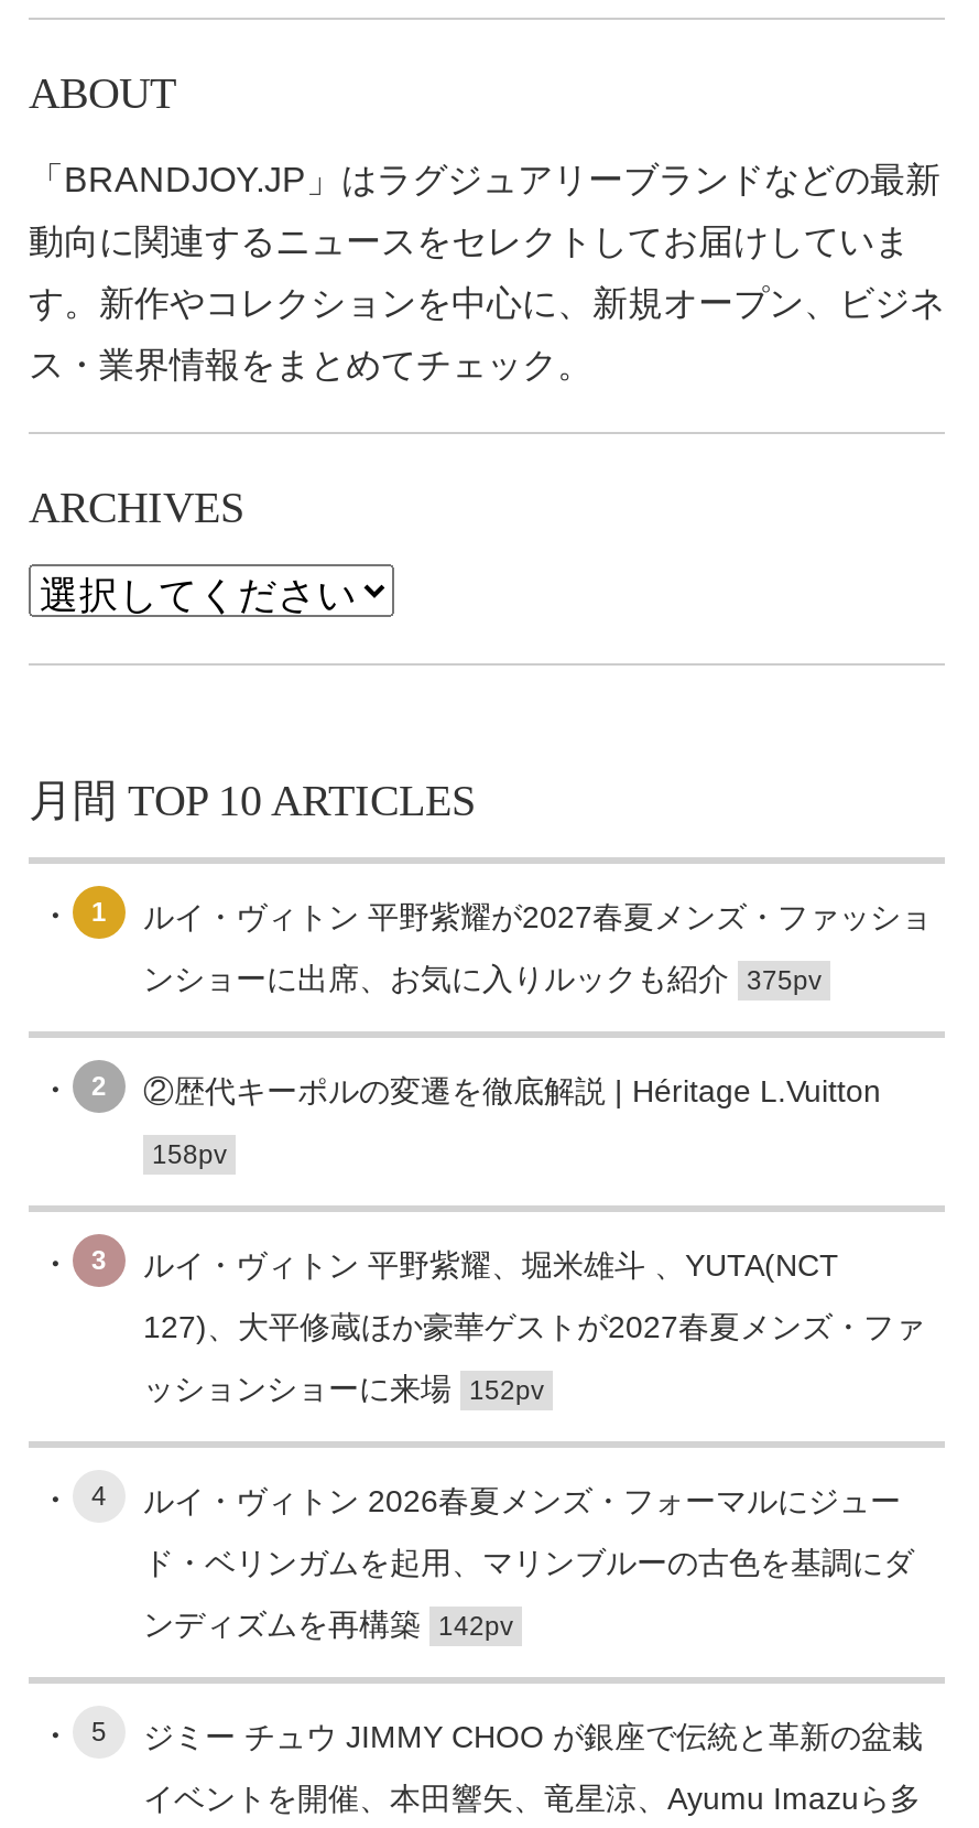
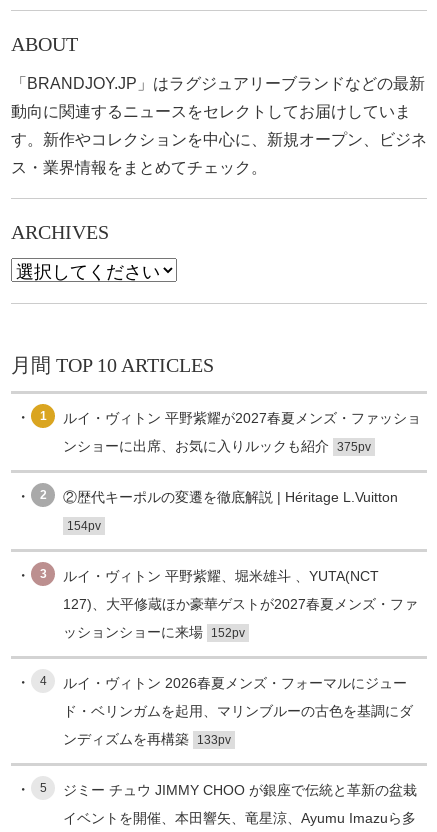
- 158pv
+ 154pv

- ンディズムを再構築 142pv
+ ンディズムを再構築 133pv
